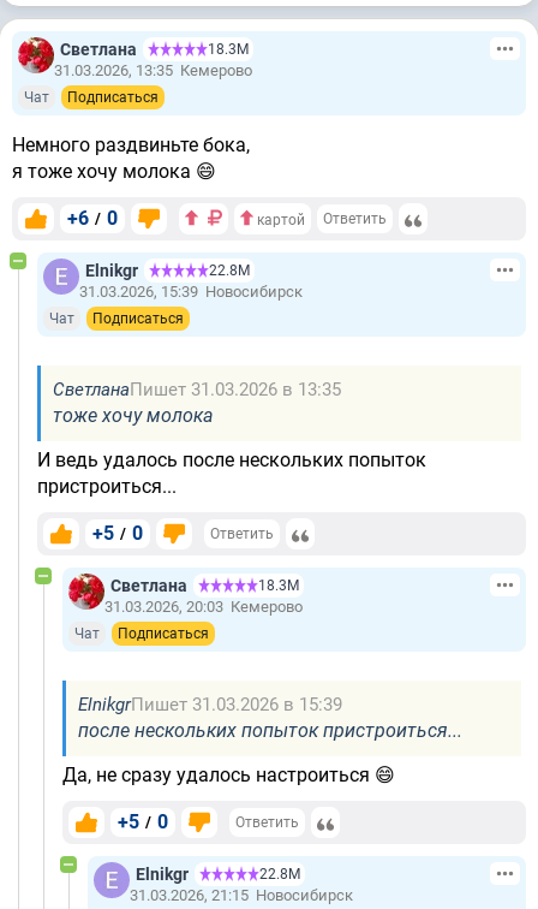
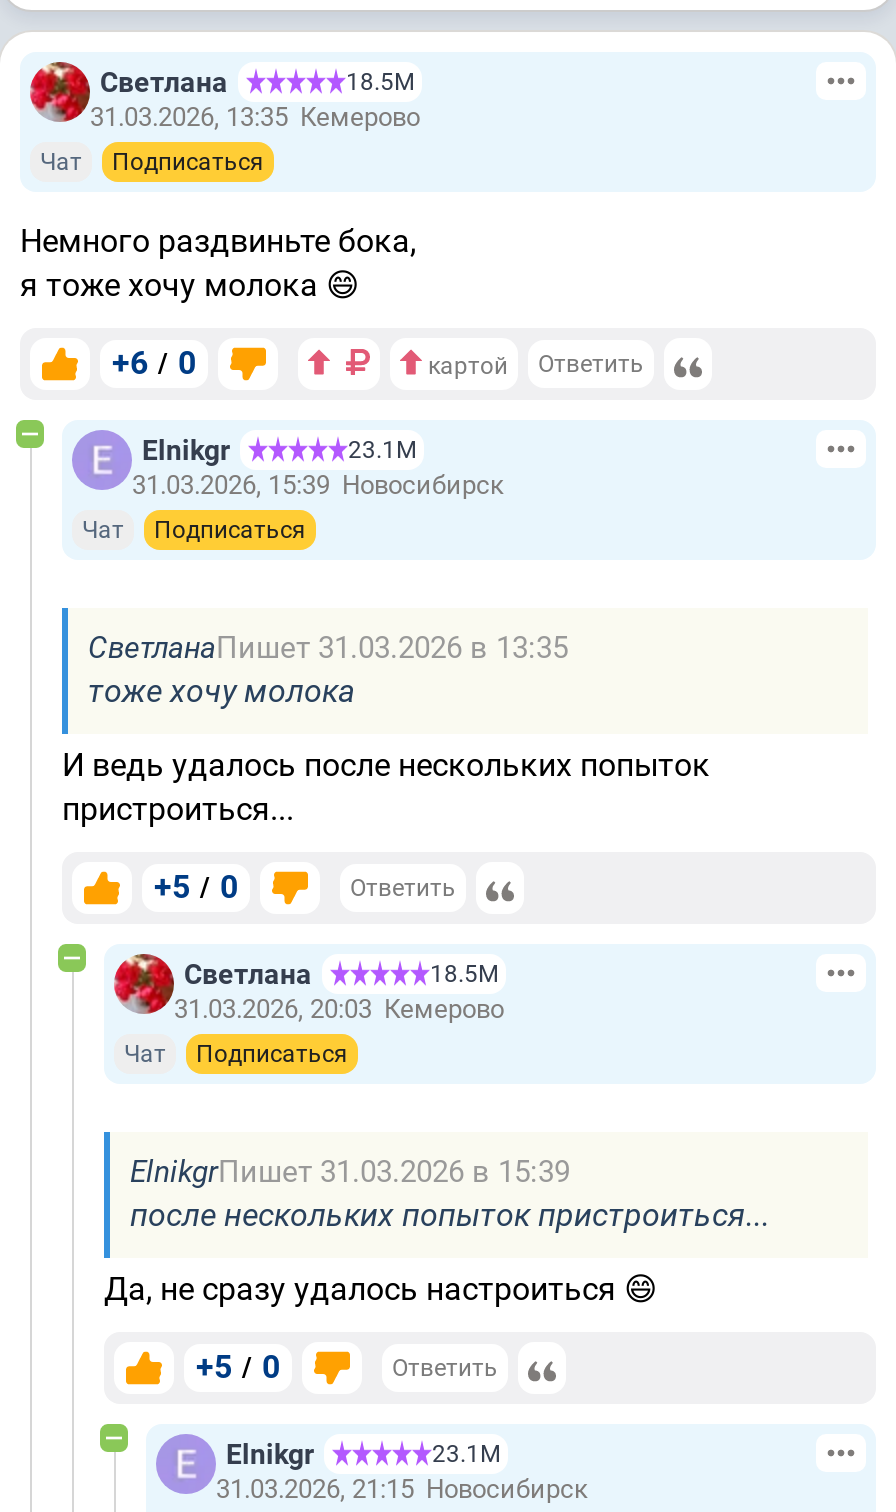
- 18.3М
+ 18.5М

- 22.8М
+ 23.1М

- 18.3М
+ 18.5М

- 22.8М
+ 23.1М
